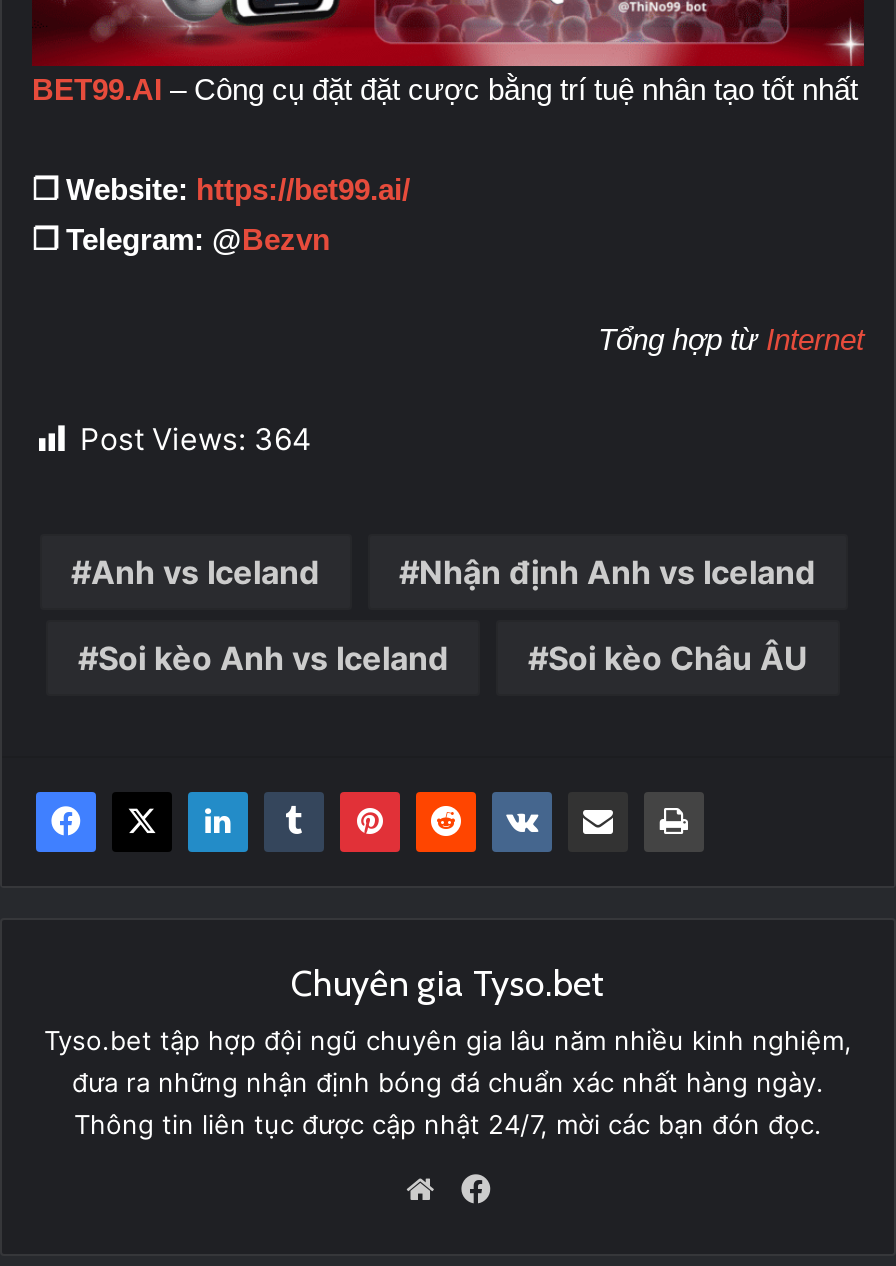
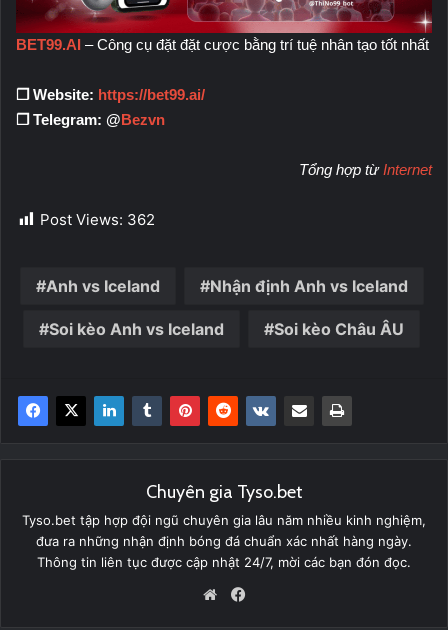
- Post Views: 364
+ Post Views: 362
